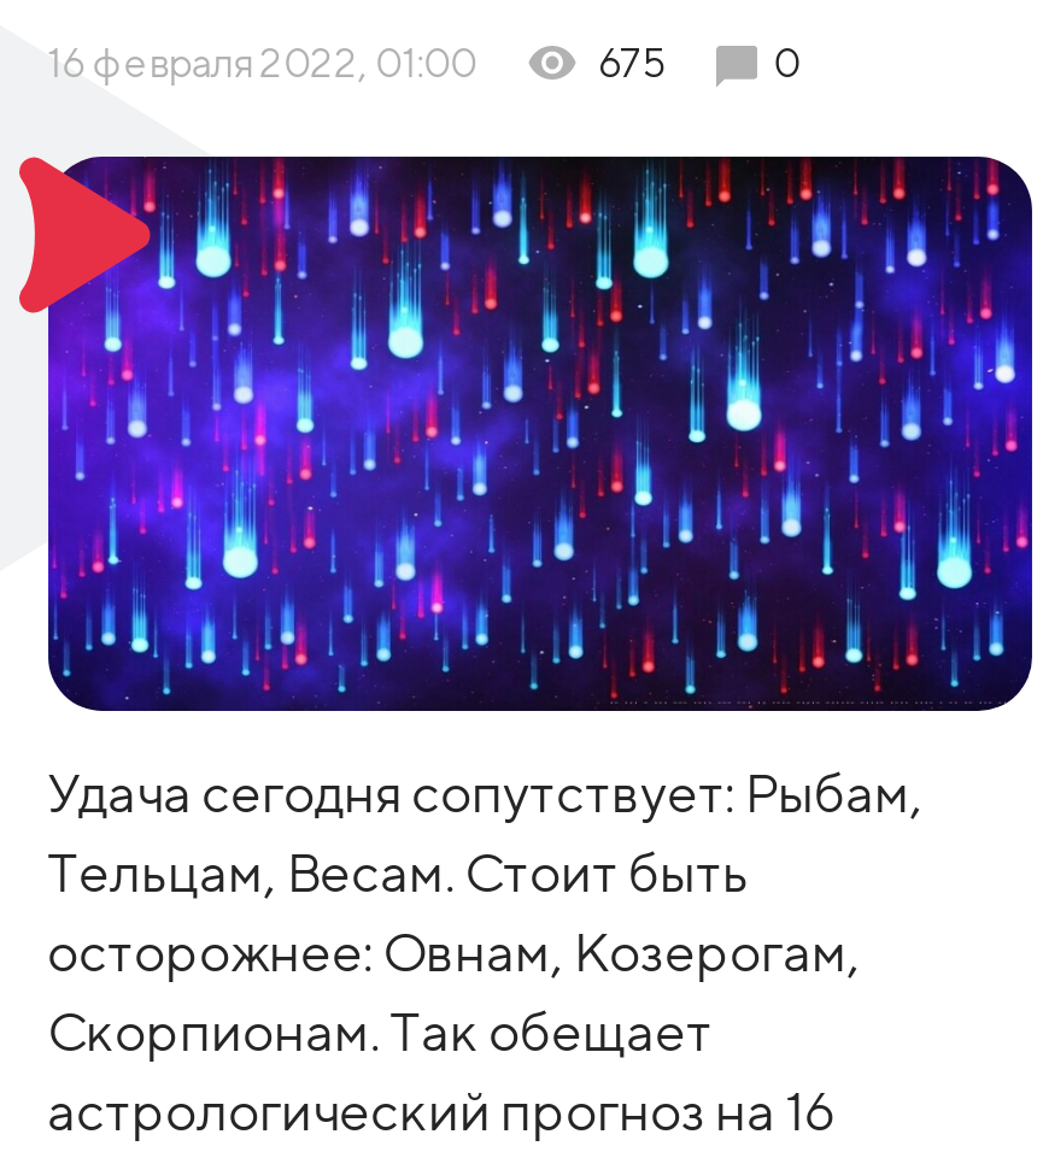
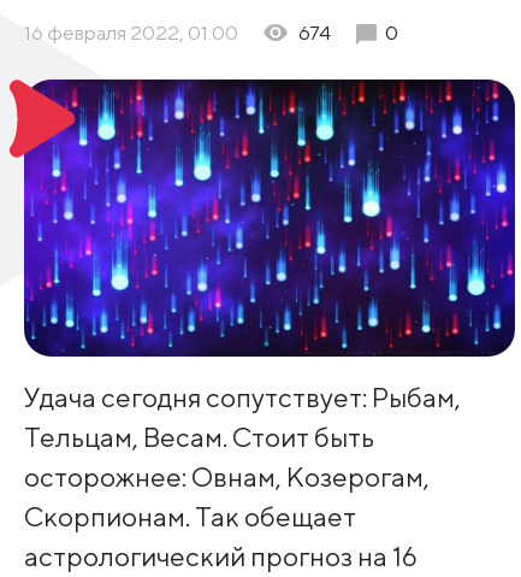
- 675
+ 674
